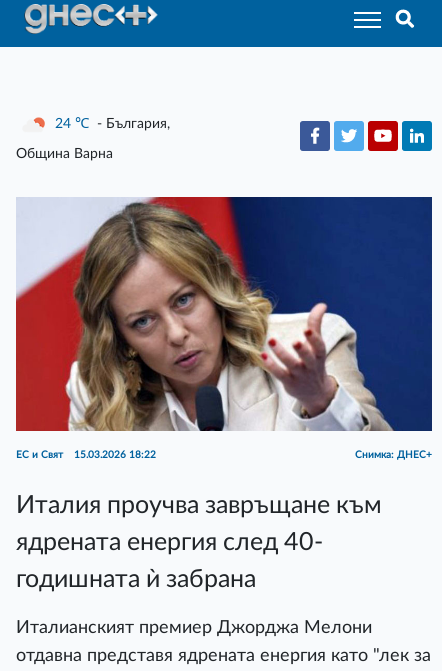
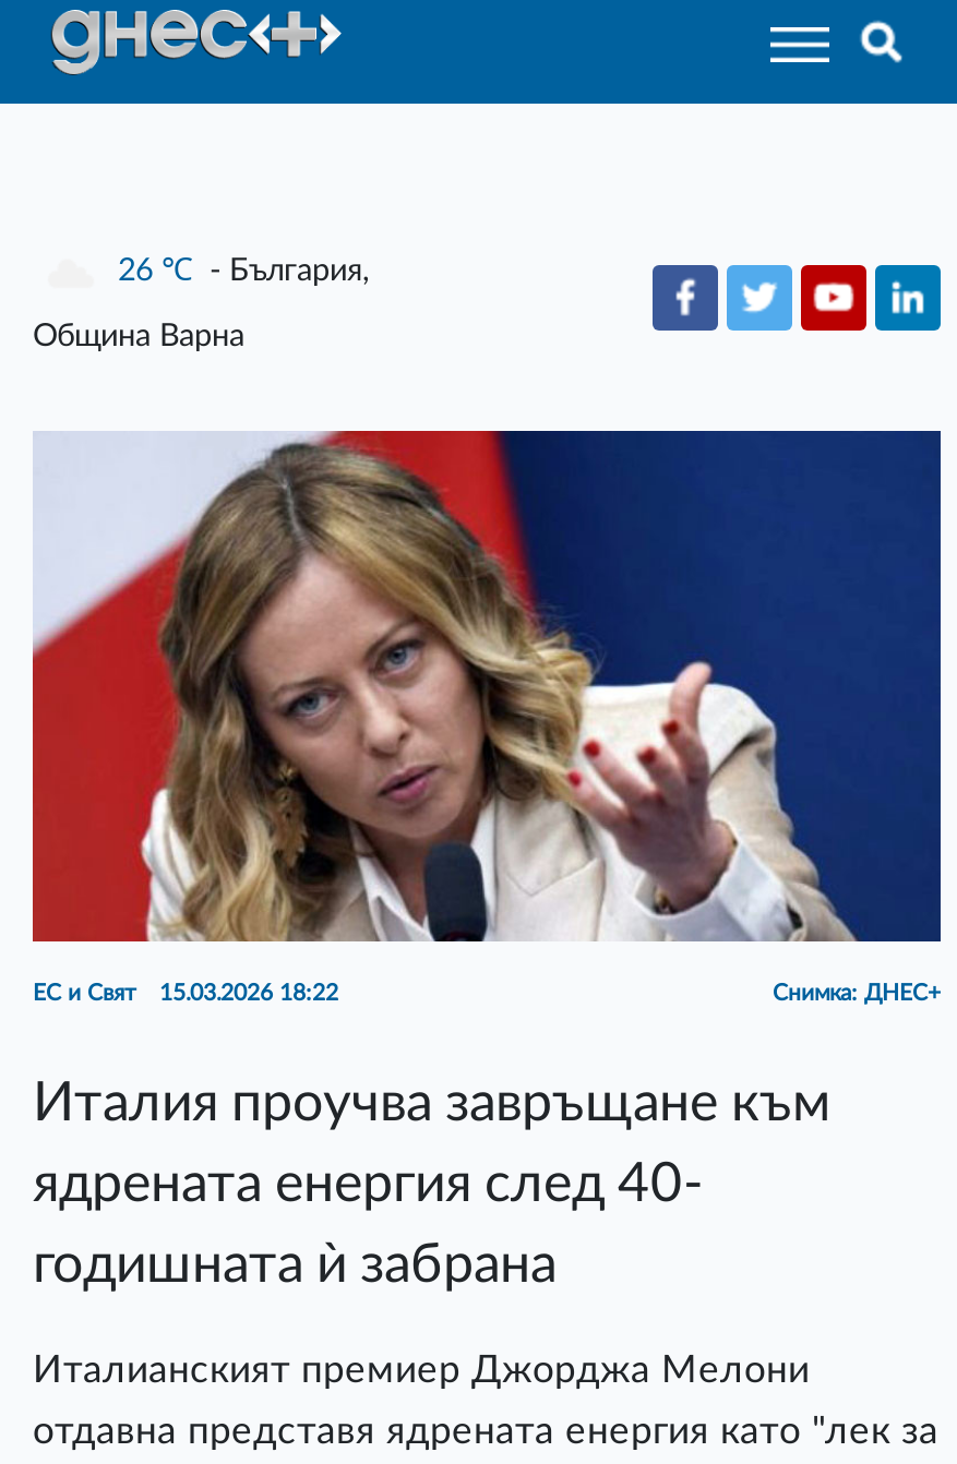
- 24 ℃ - България,
+ 26 ℃ - България,
